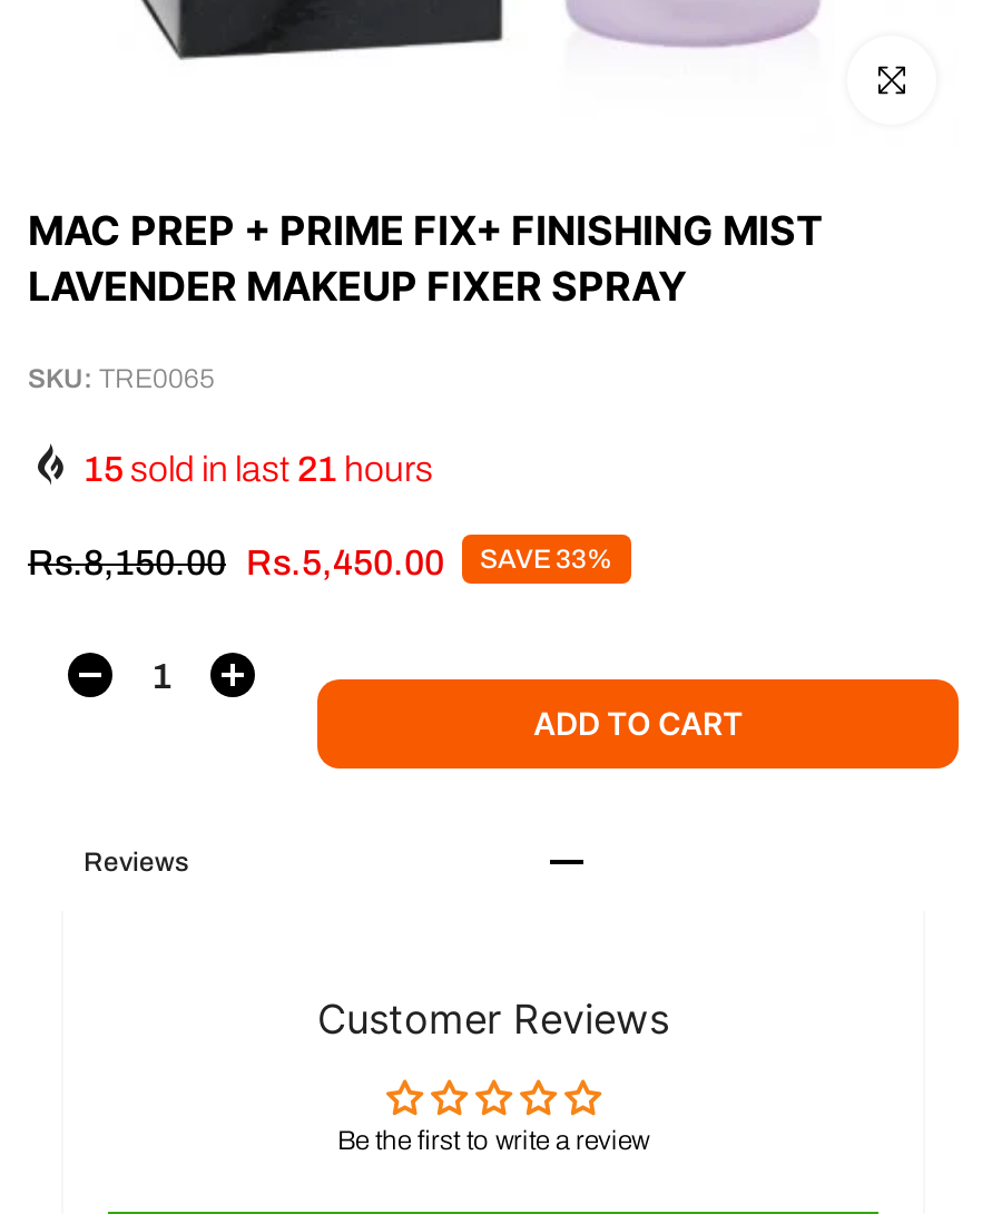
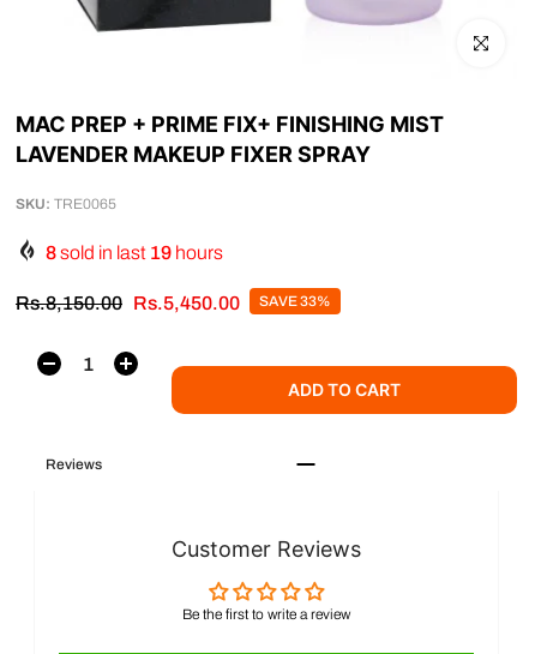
- 15 sold in last 21 hours
+ 8 sold in last 19 hours
